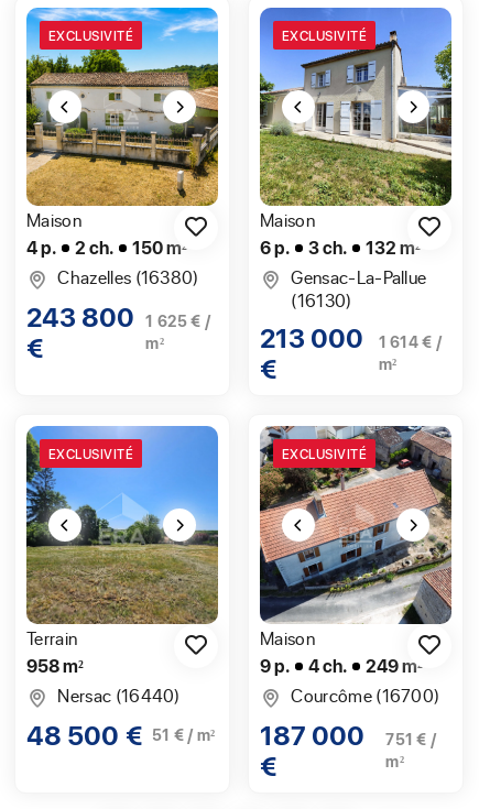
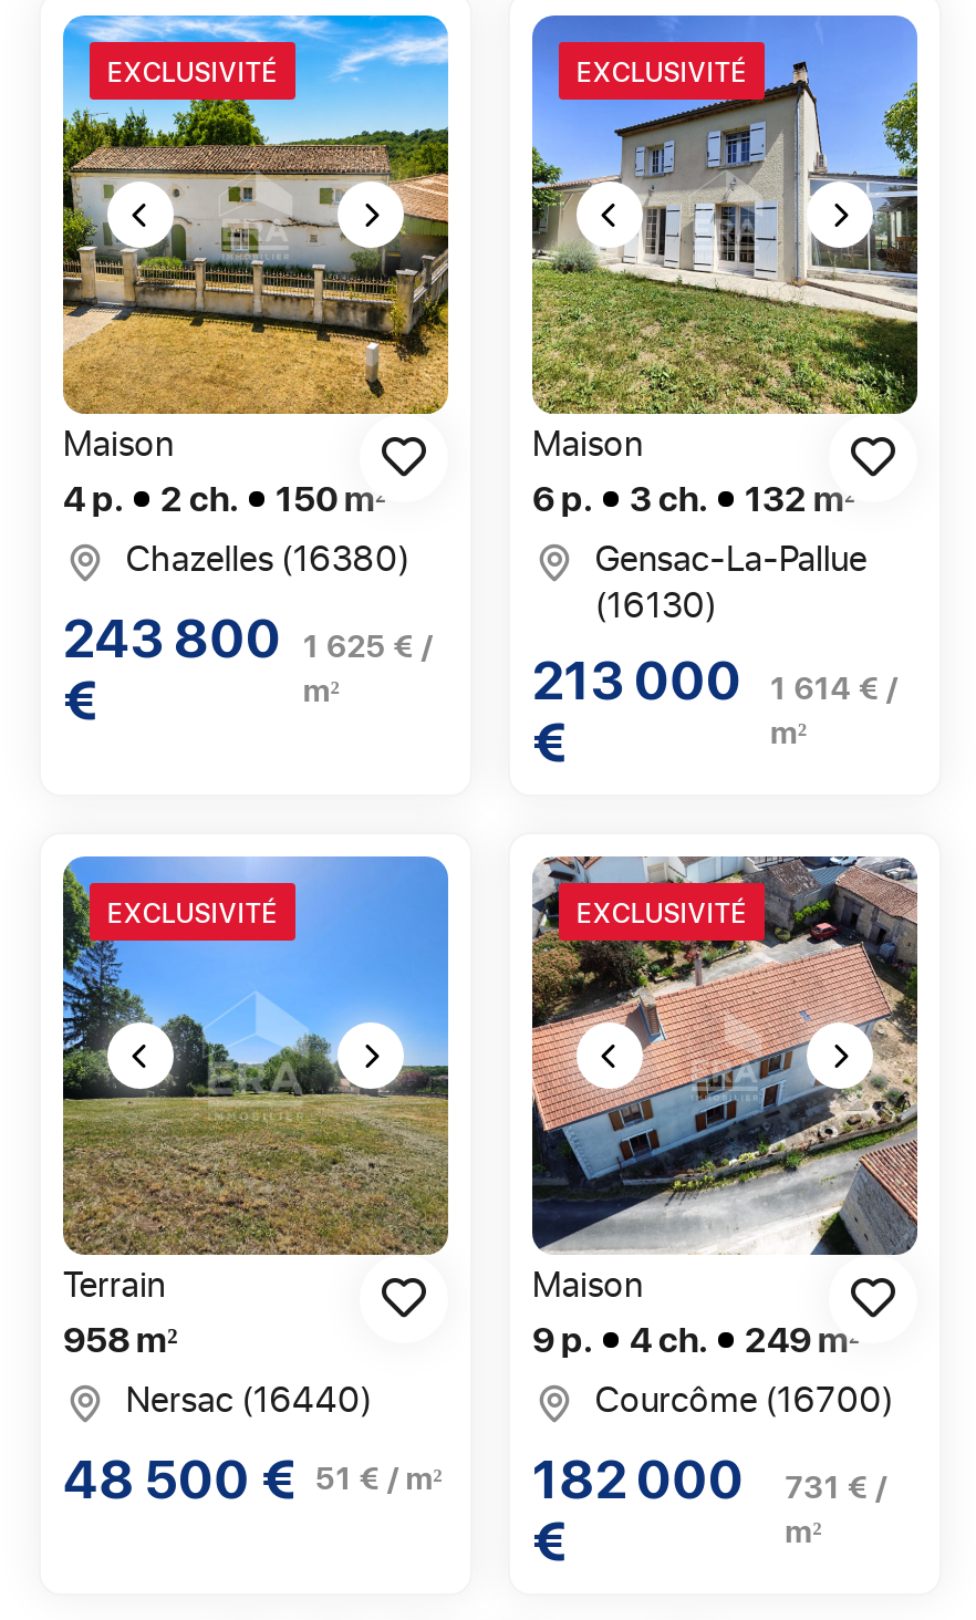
- 187 000
+ 182 000

- 751 € /
+ 731 € /
